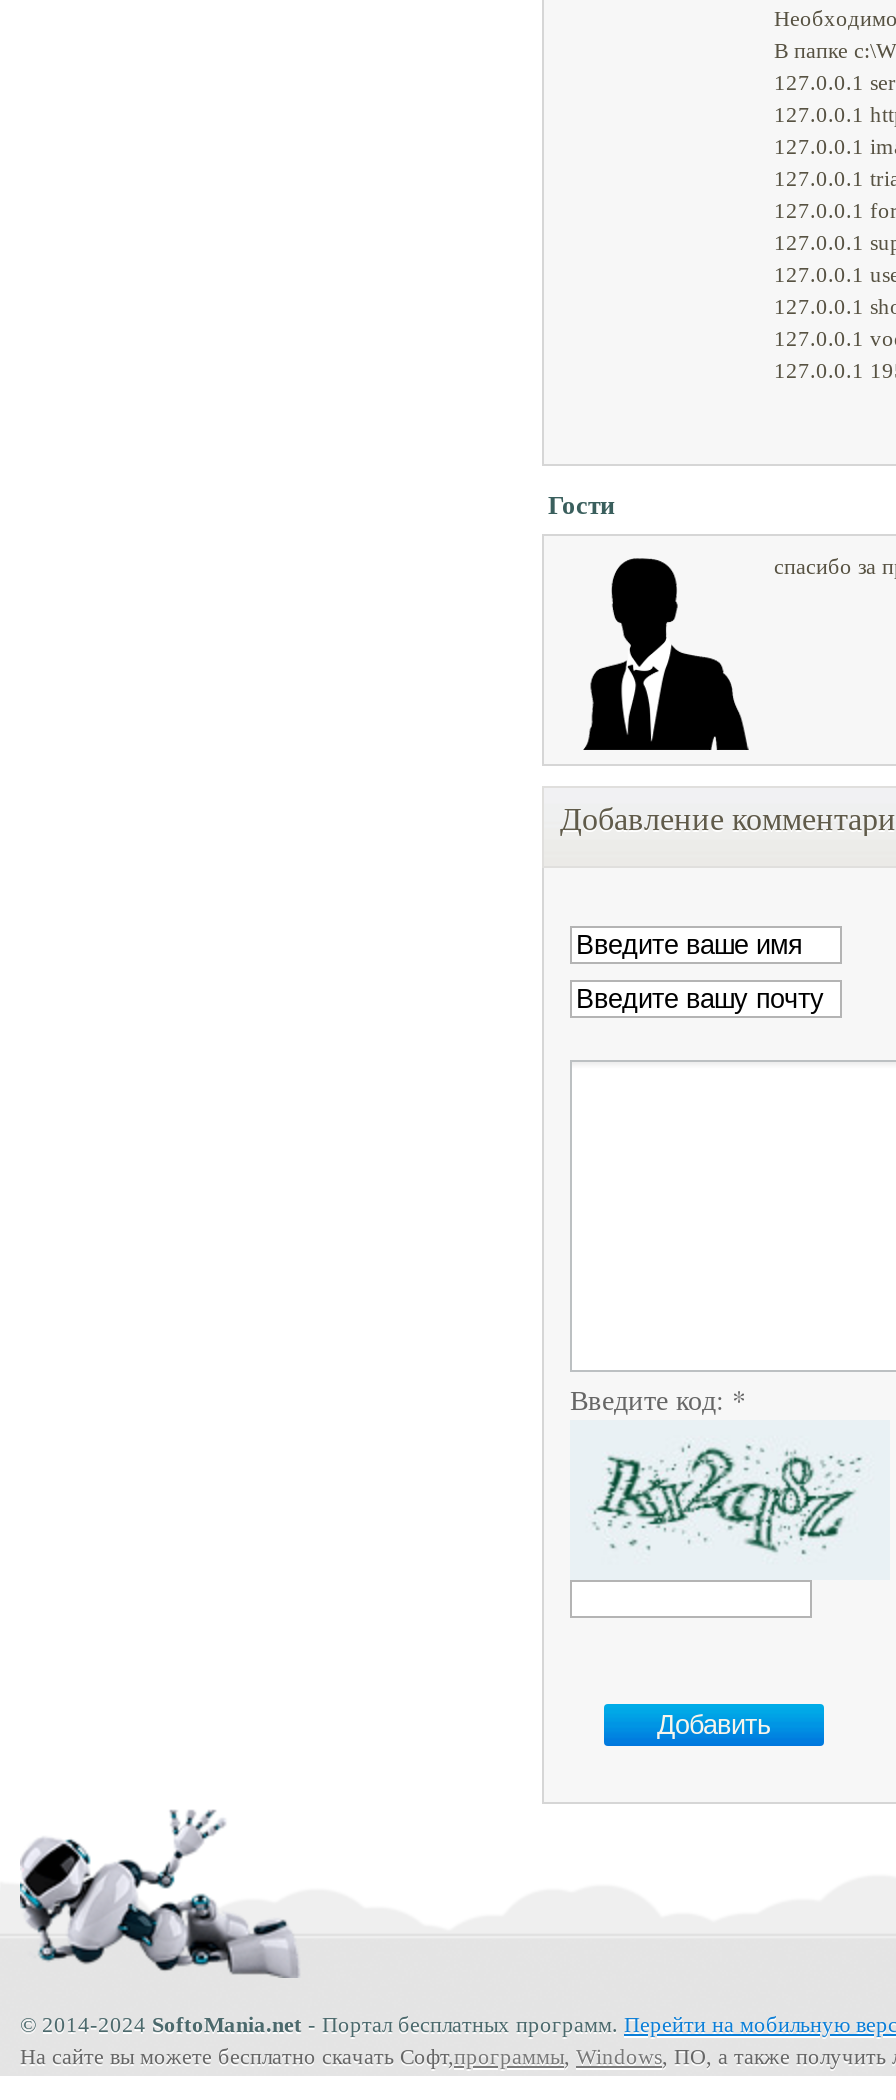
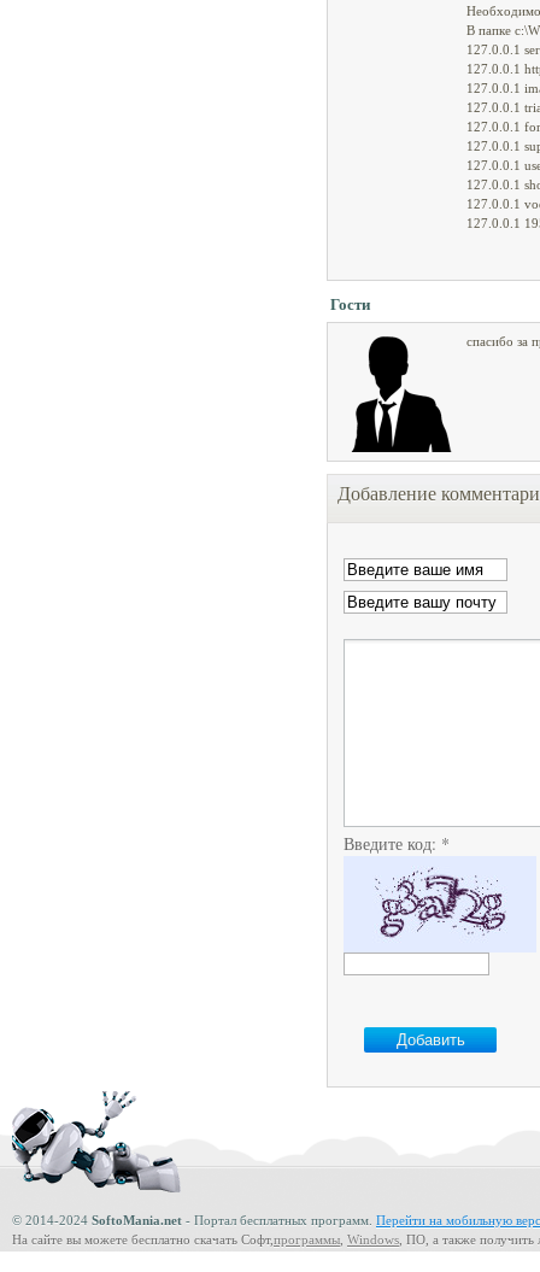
- [image]
+ [image]
